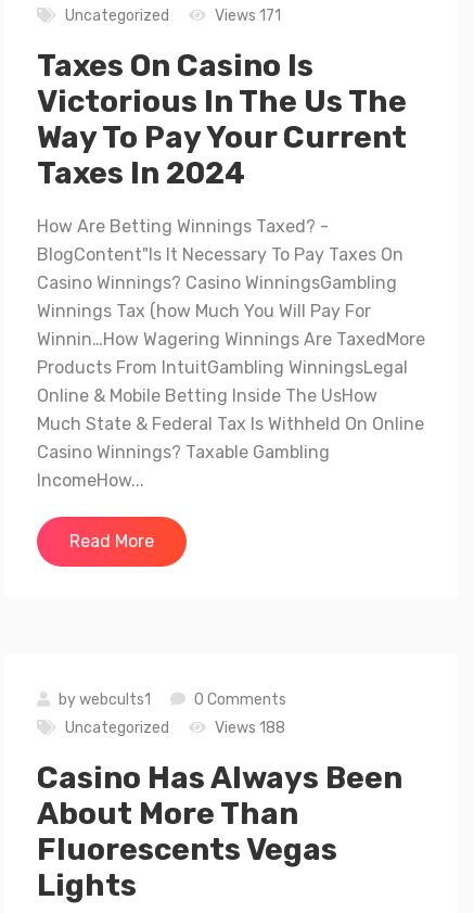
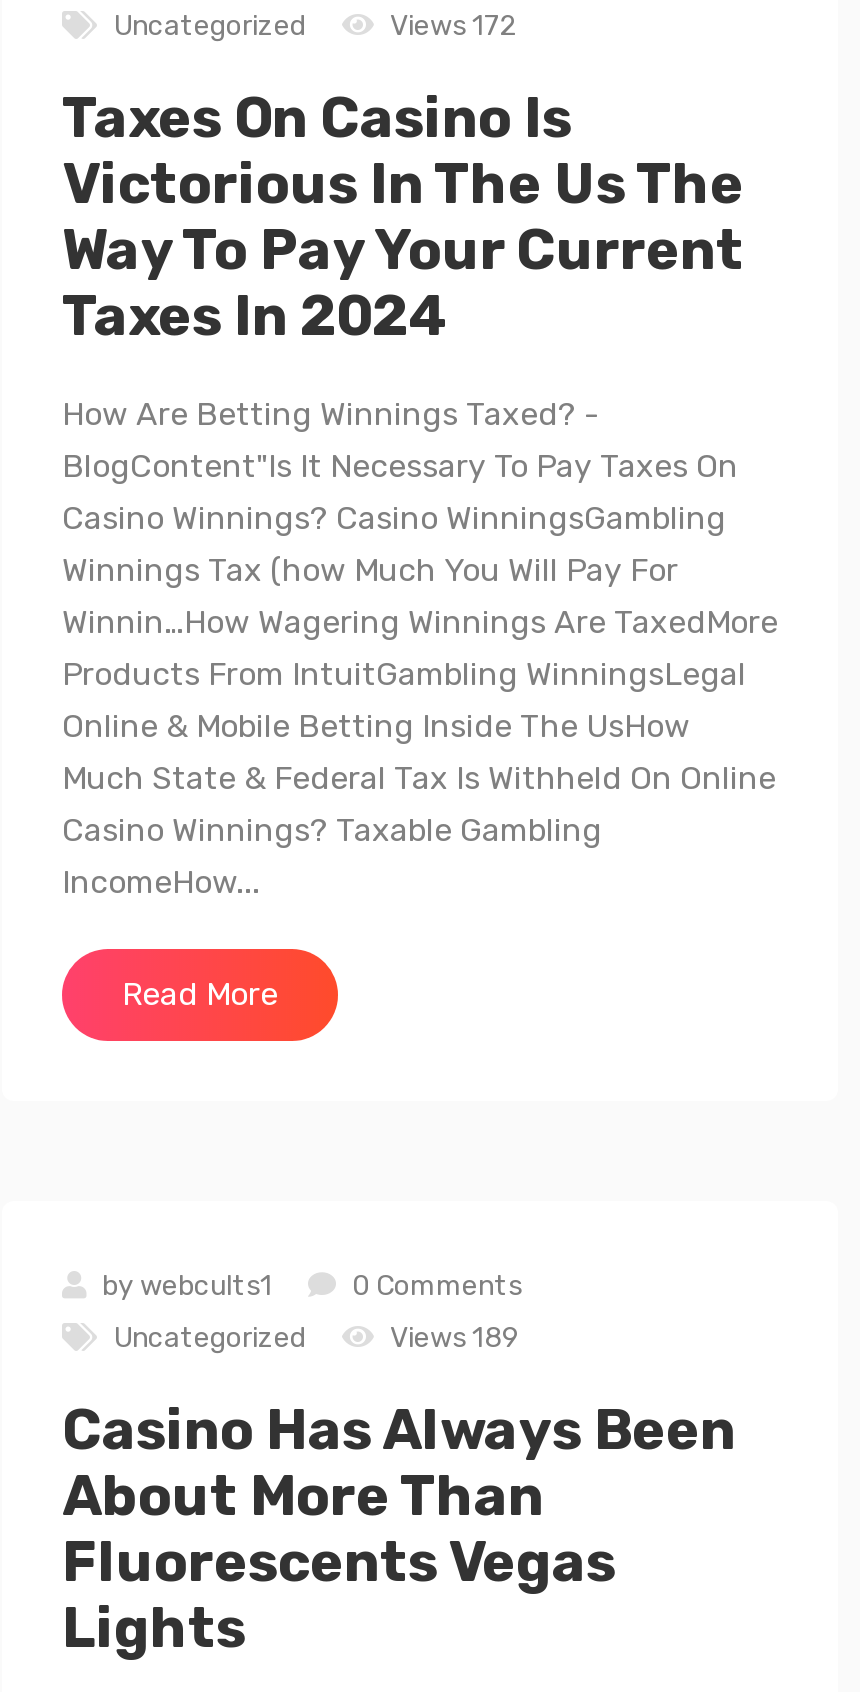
- Views 171
+ Views 172

- Views 188
+ Views 189
